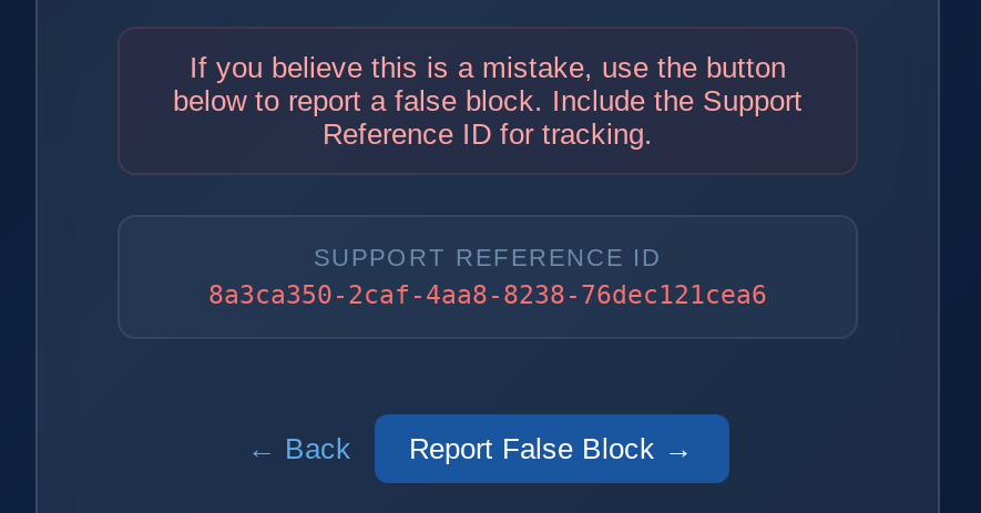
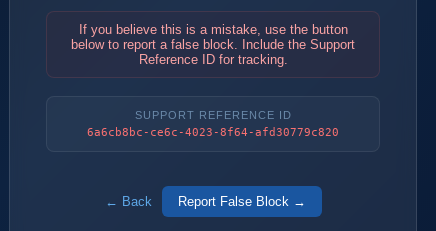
- 8a3ca350-2caf-4aa8-8238-76dec121cea6
+ 6a6cb8bc-ce6c-4023-8f64-afd30779c820
